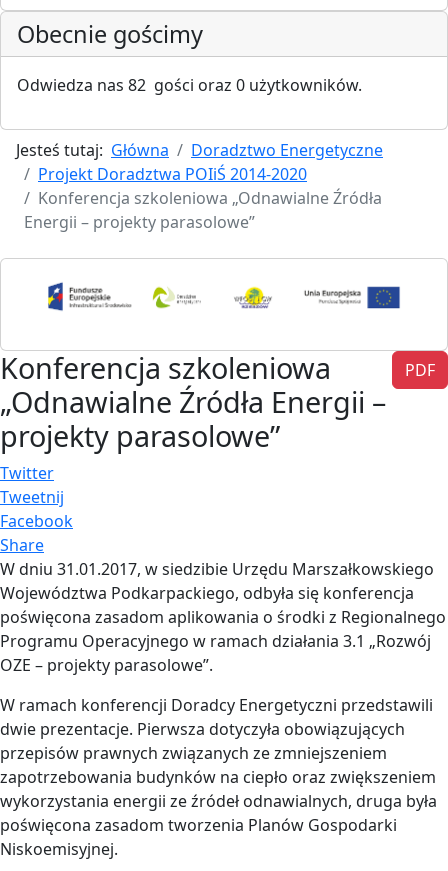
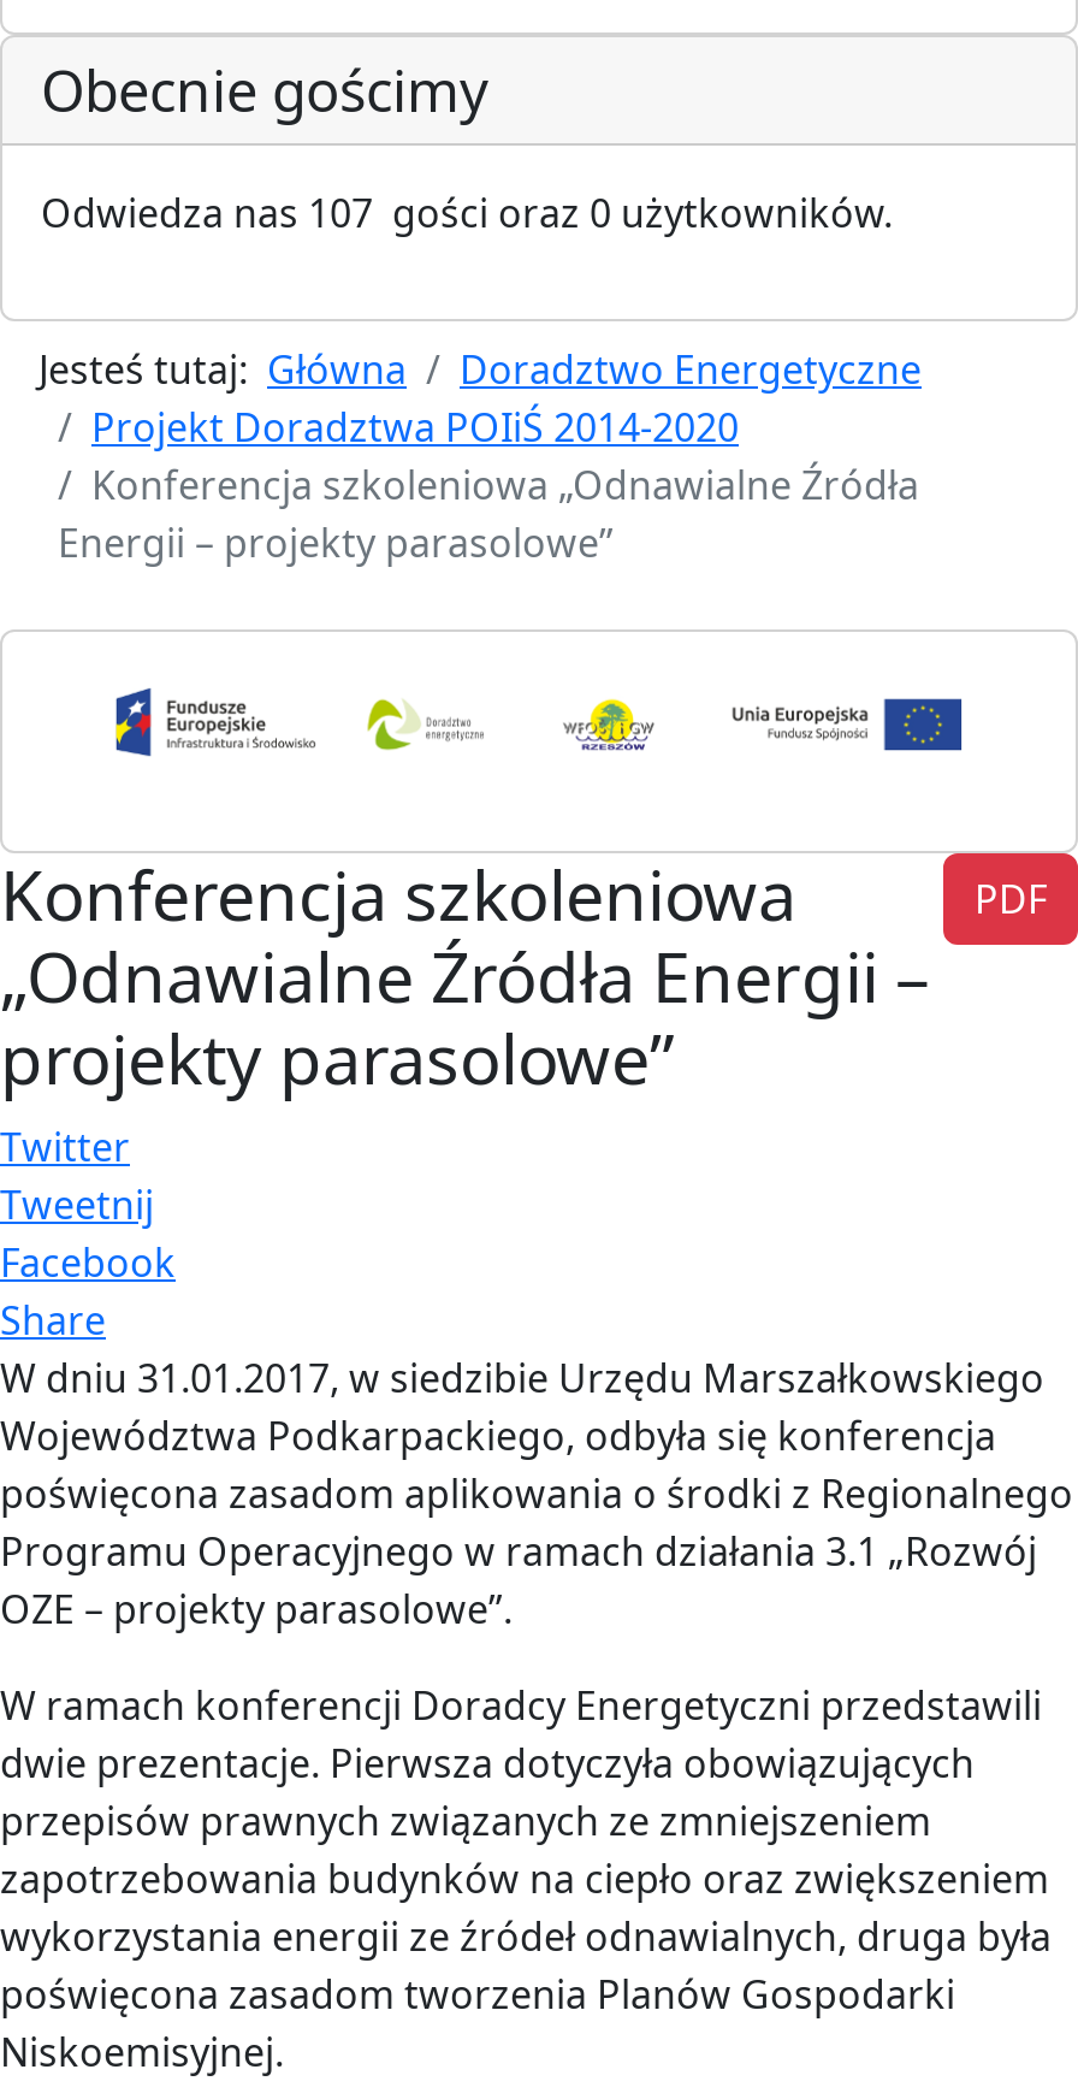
- Odwiedza nas 82 gości oraz 0 użytkowników.
+ Odwiedza nas 107 gości oraz 0 użytkowników.
